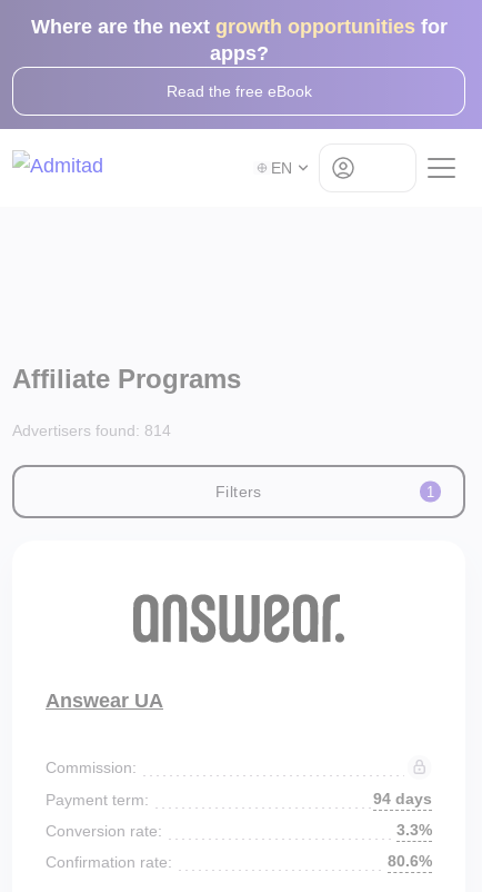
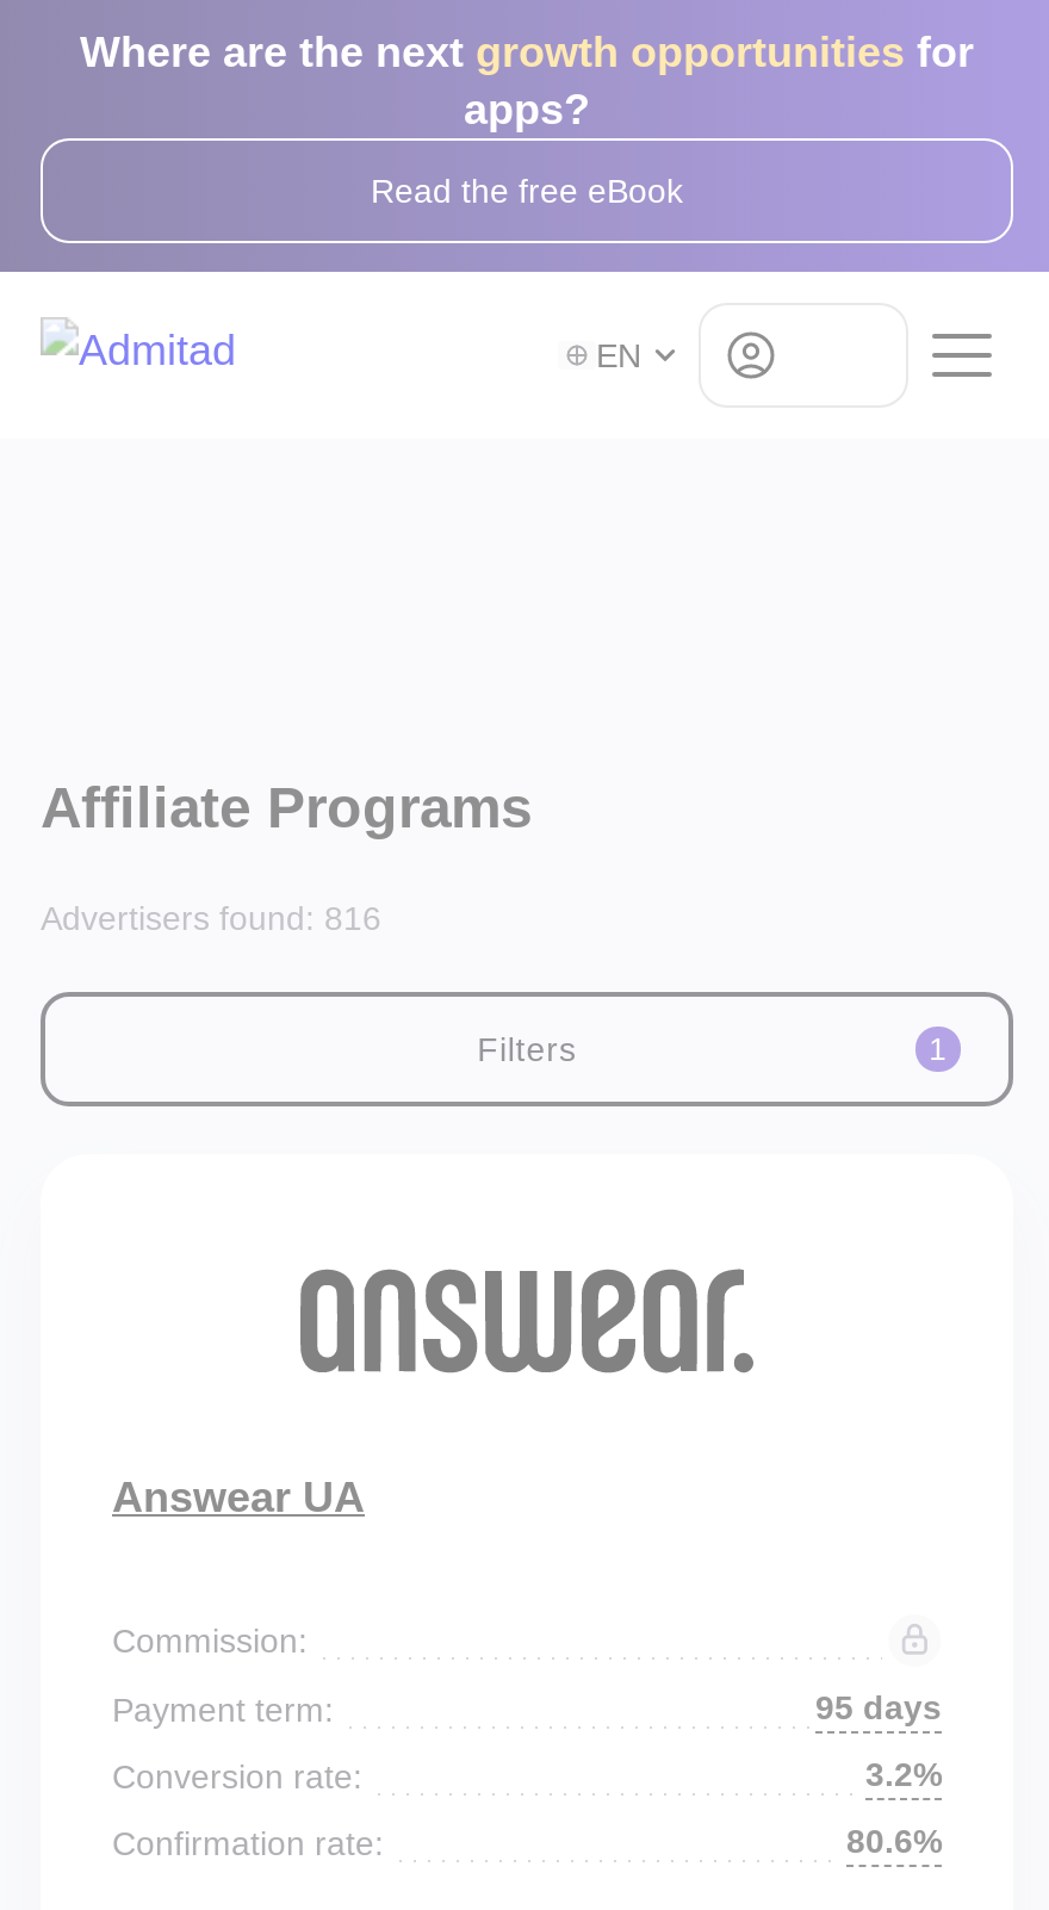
- Advertisers found: 814
+ Advertisers found: 816

- 94 days
+ 95 days

- 3.3%
+ 3.2%
